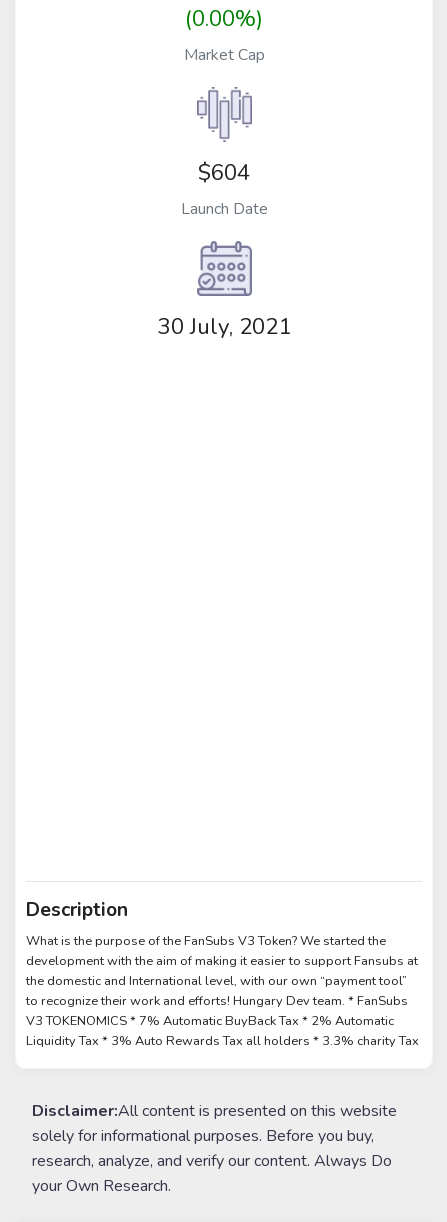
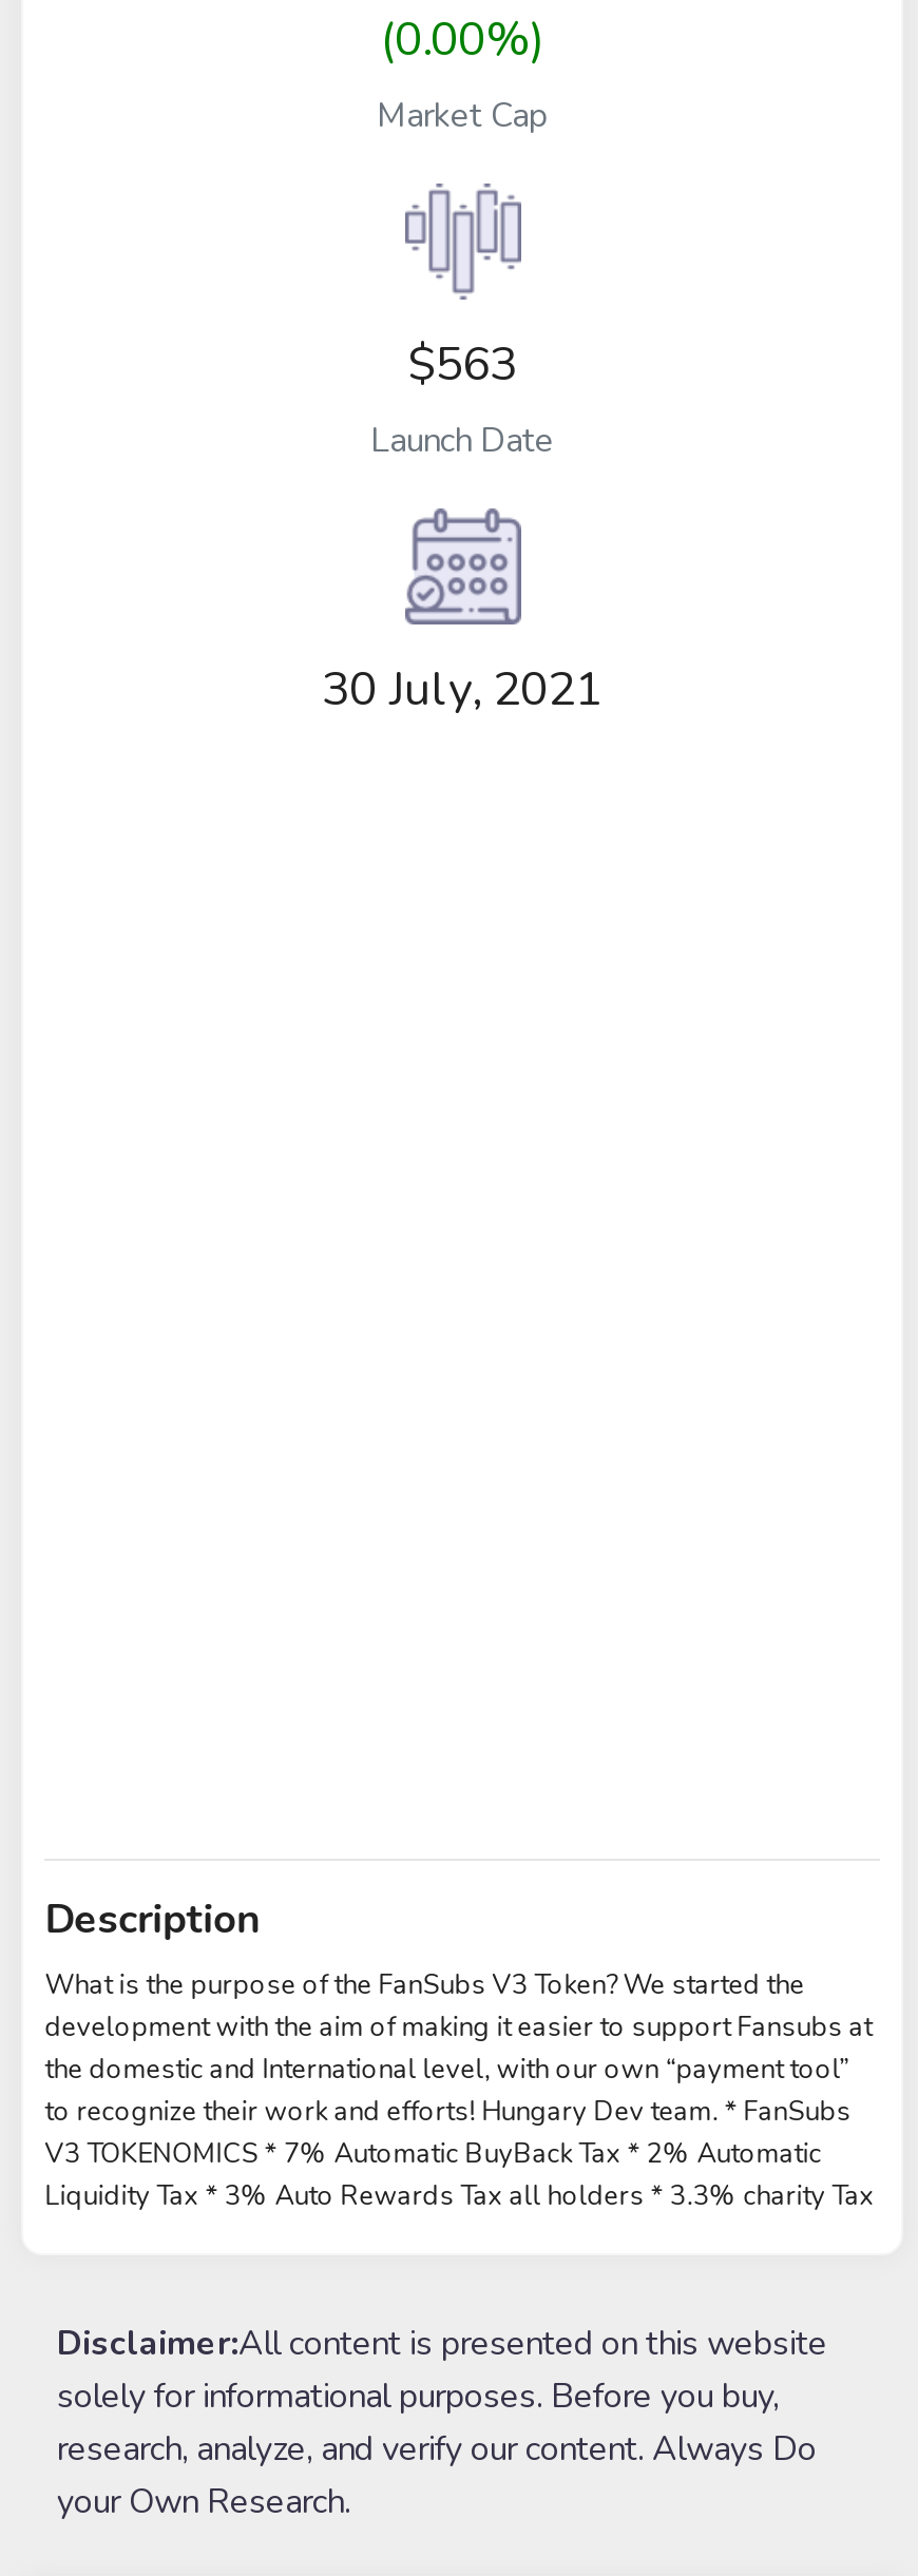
- $604
+ $563
